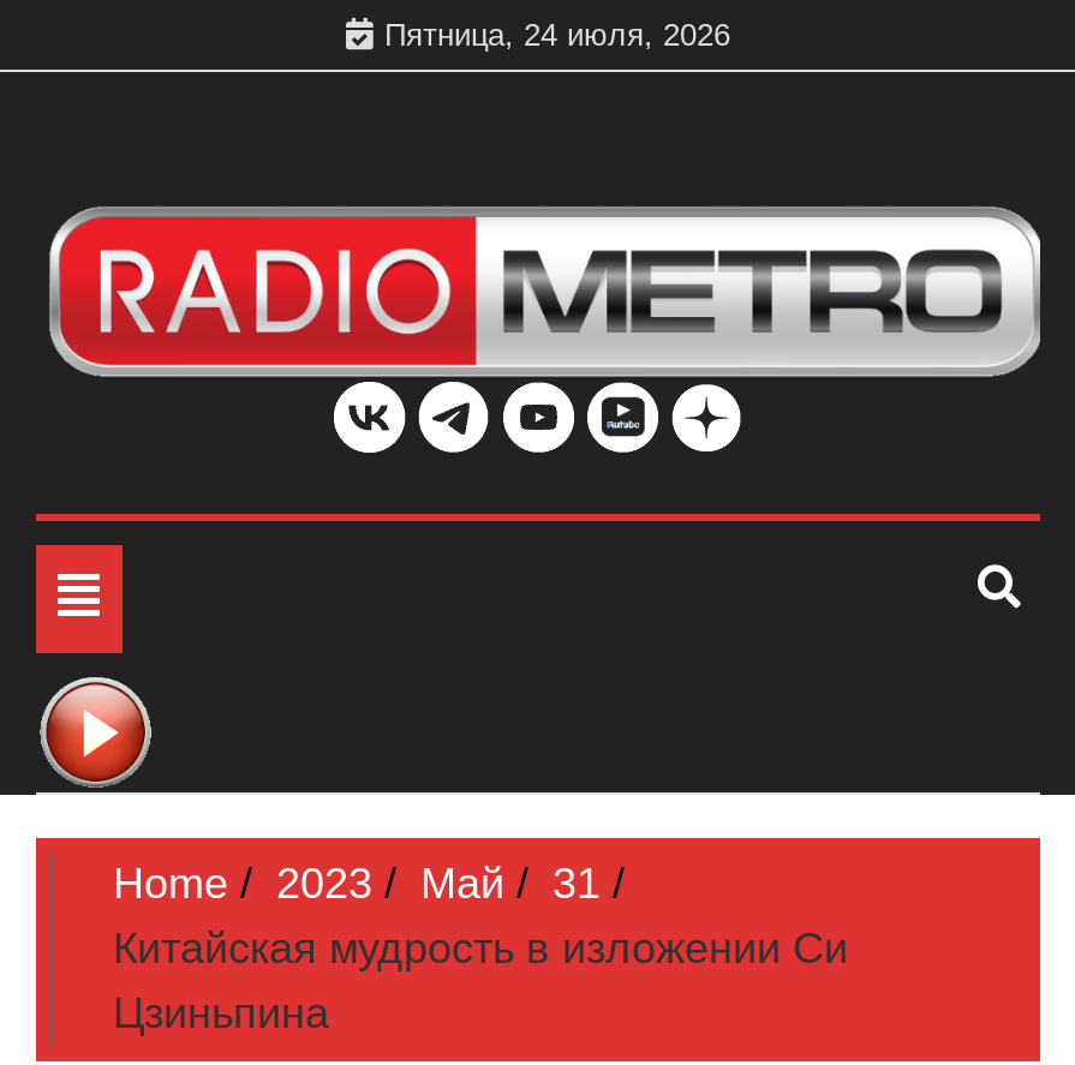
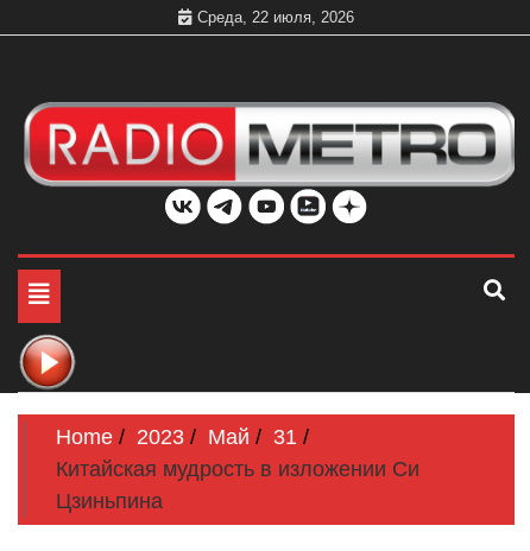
- Пятница, 24 июля, 2026
+ Среда, 22 июля, 2026
